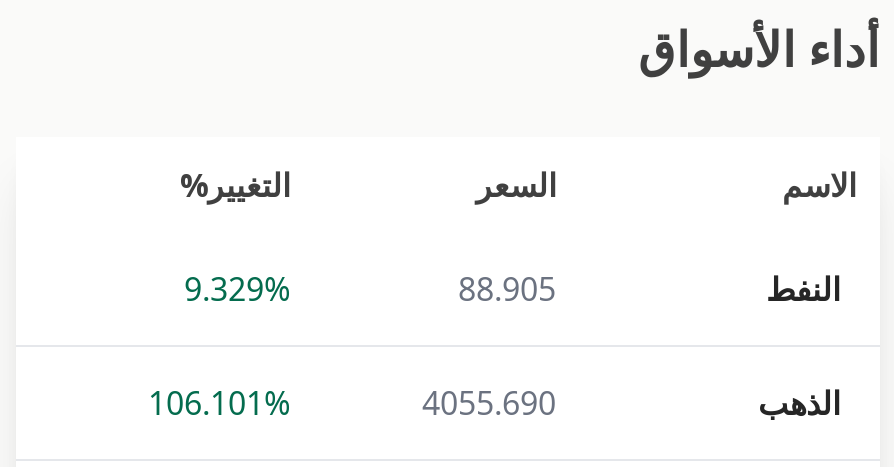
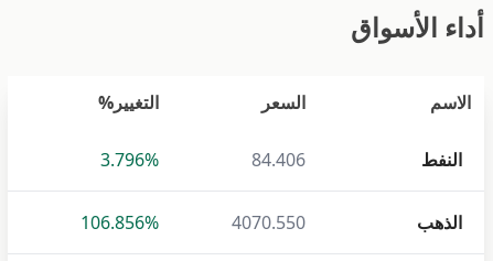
- 9.329%
+ 3.796%

- 88.905
+ 84.406

- 106.101%
+ 106.856%

- 4055.690
+ 4070.550
